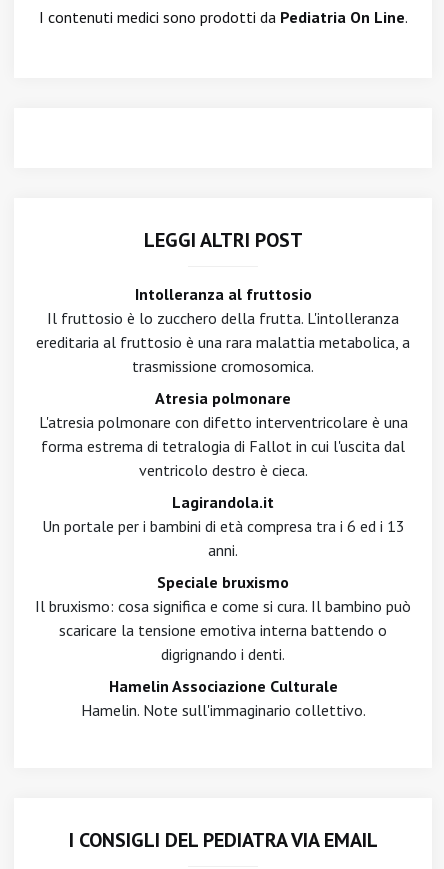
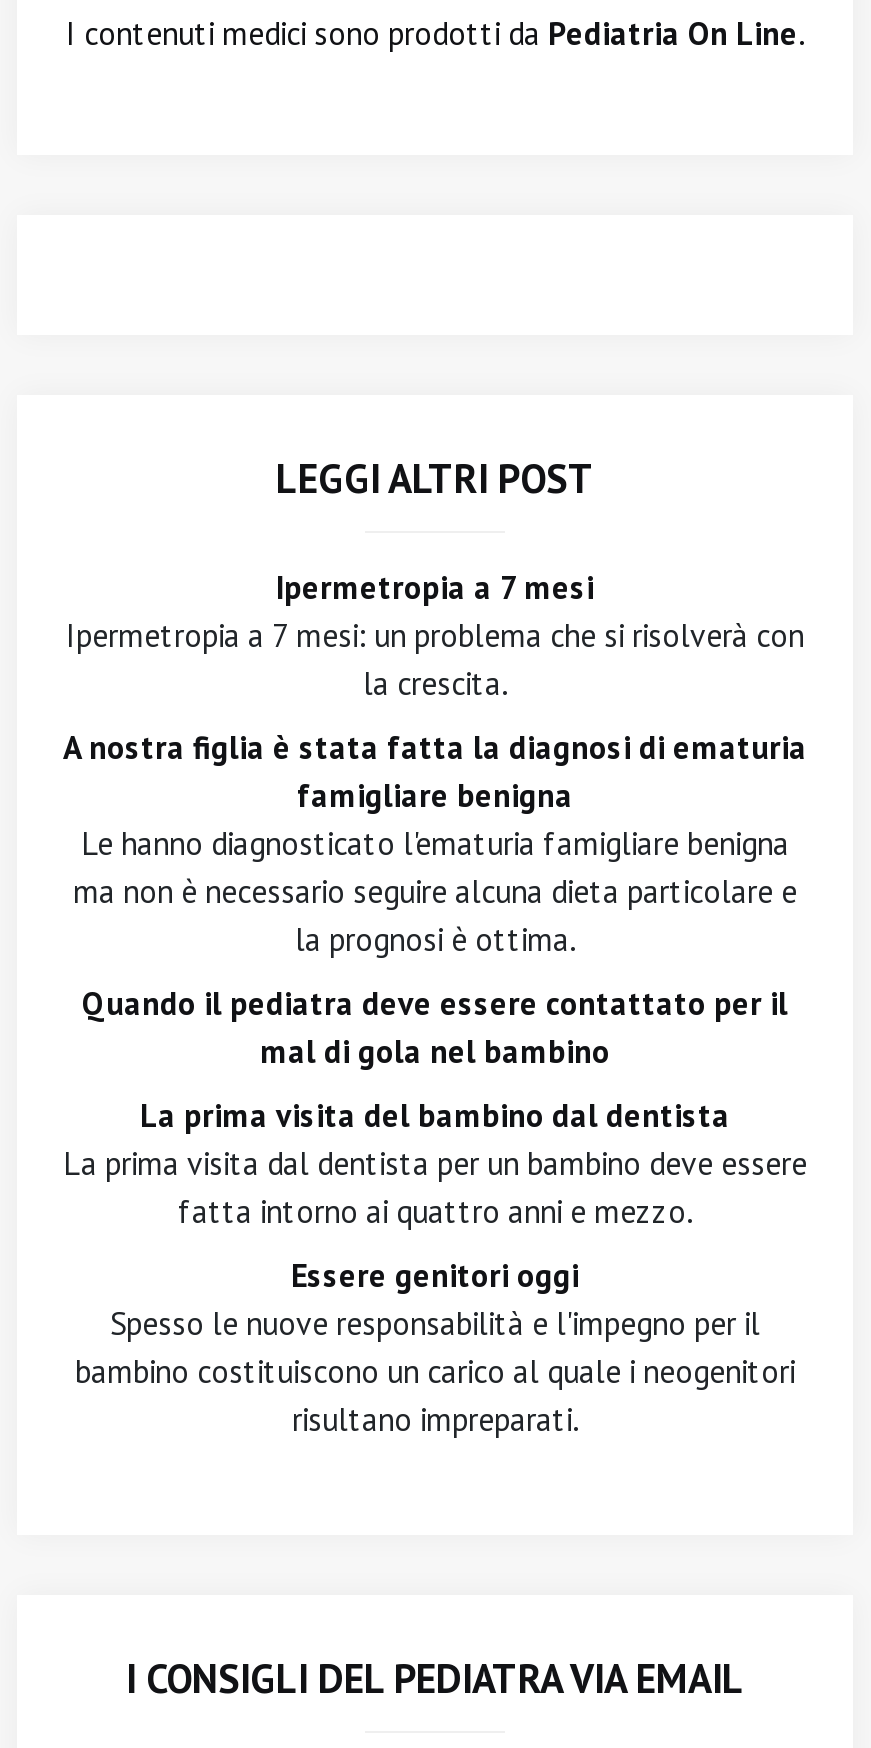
- Intolleranza al fruttosio
- Il fruttosio è lo zucchero della frutta. L'intolleranza
- ereditaria al fruttosio è una rara malattia metabolica, a
- trasmissione cromosomica.
+ Ipermetropia a 7 mesi
+ Ipermetropia a 7 mesi: un problema che si risolverà con
+ la crescita.

- Atresia polmonare
- L'atresia polmonare con difetto interventricolare è una
- forma estrema di tetralogia di Fallot in cui l'uscita dal
- ventricolo destro è cieca.
+ A nostra figlia è stata fatta la diagnosi di ematuria
+ famigliare benigna
+ Le hanno diagnosticato l'ematuria famigliare benigna
+ ma non è necessario seguire alcuna dieta particolare e
+ la prognosi è ottima.

- Lagirandola.it
- Un portale per i bambini di età compresa tra i 6 ed i 13
- anni.
+ Quando il pediatra deve essere contattato per il
+ mal di gola nel bambino

- Speciale bruxismo
- Il bruxismo: cosa significa e come si cura. Il bambino può
- scaricare la tensione emotiva interna battendo o
- digrignando i denti.
+ La prima visita del bambino dal dentista
+ La prima visita dal dentista per un bambino deve essere
+ fatta intorno ai quattro anni e mezzo.

- Hamelin Associazione Culturale
- Hamelin. Note sull'immaginario collettivo.
+ Essere genitori oggi
+ Spesso le nuove responsabilità e l'impegno per il
+ bambino costituiscono un carico al quale i neogenitori
+ risultano impreparati.
